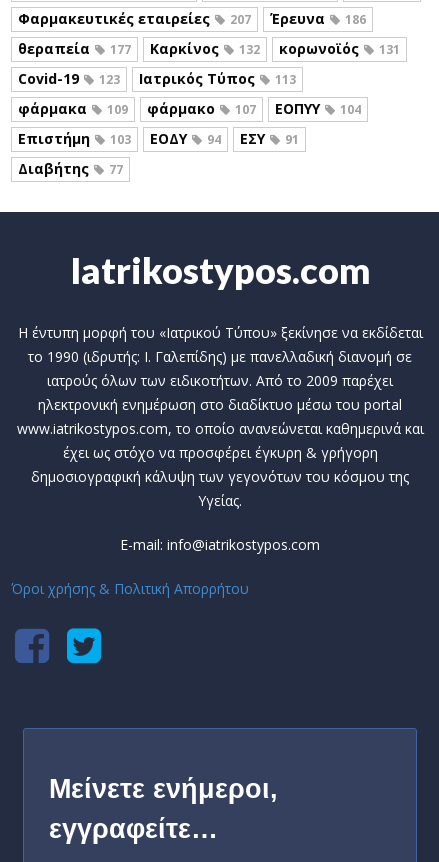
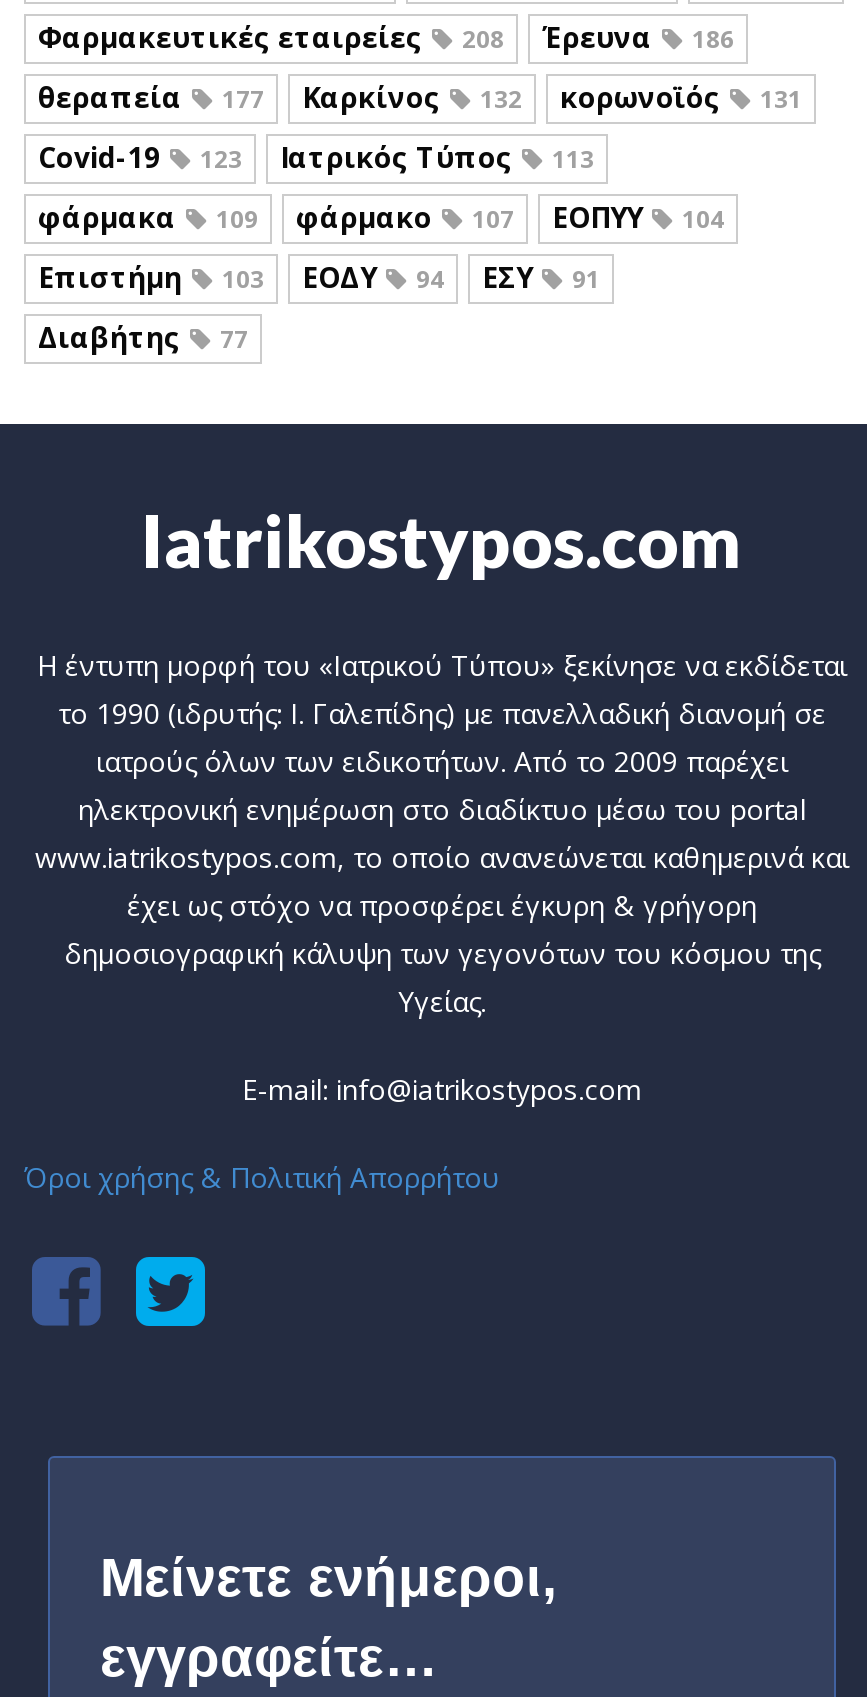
- Φαρμακευτικές εταιρείες 207 Έρευνα 186
+ Φαρμακευτικές εταιρείες 208 Έρευνα 186
